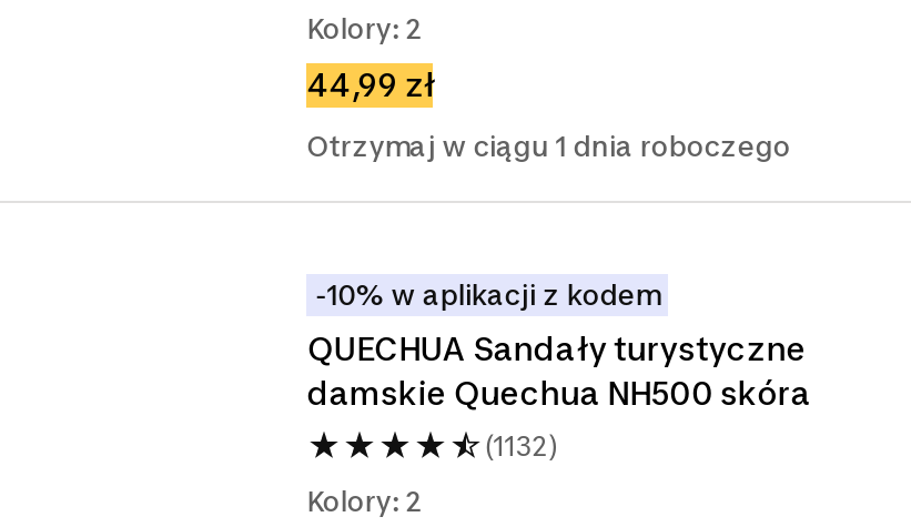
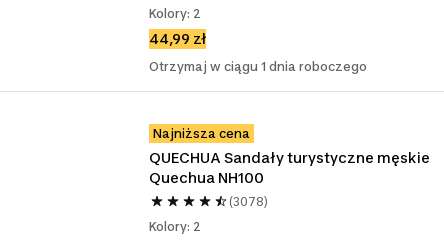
- -10% w aplikacji z kodem
+ Najniższa cena

- QUECHUA Sandały turystyczne
- damskie Quechua NH500 skóra
+ QUECHUA Sandały turystyczne męskie
+ Quechua NH100

- (1132)
+ (3078)
